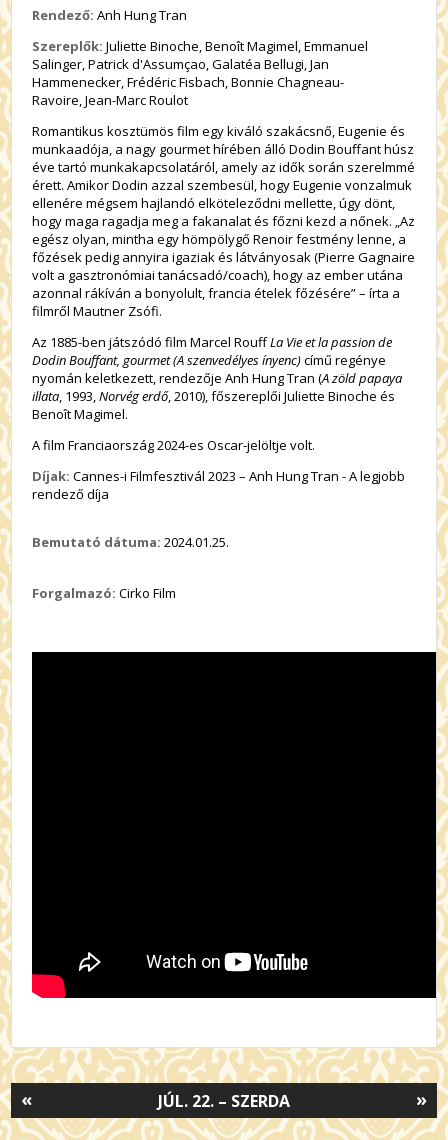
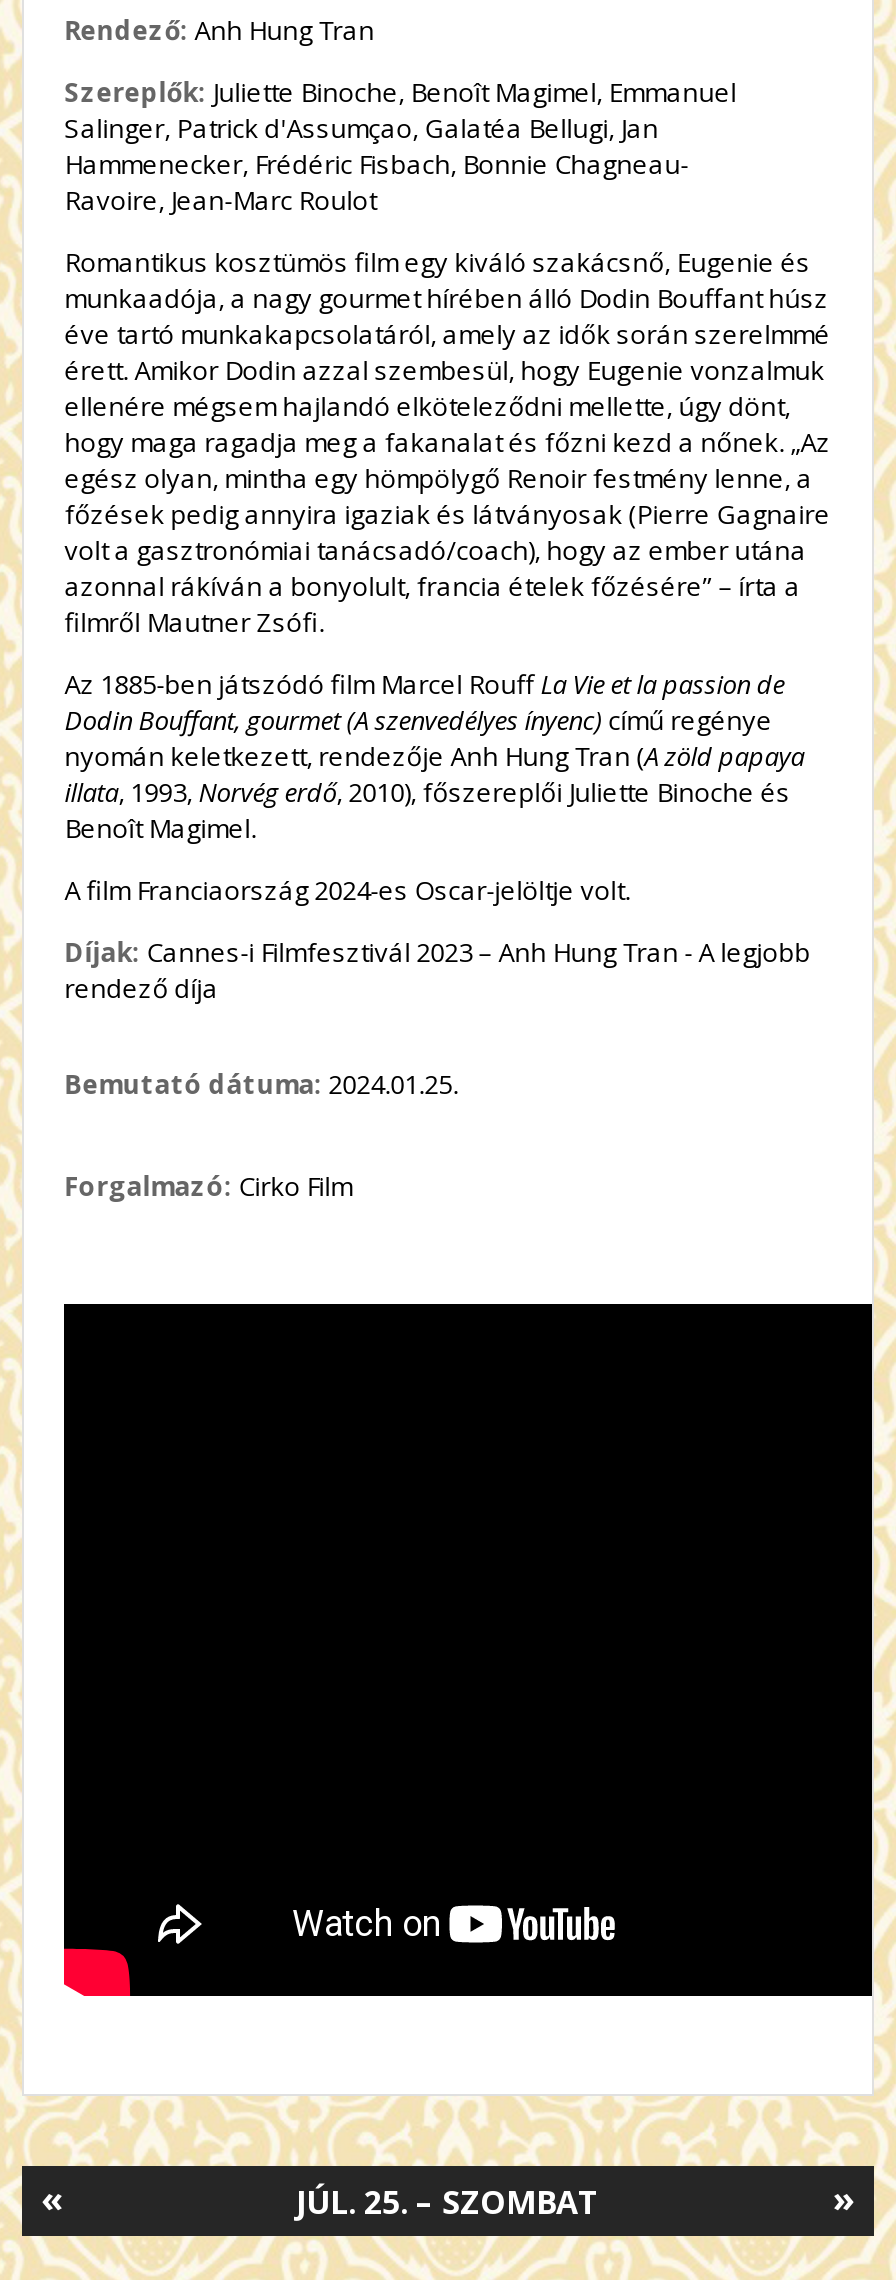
- JÚL. 22. – SZERDA
+ JÚL. 25. – SZOMBAT
